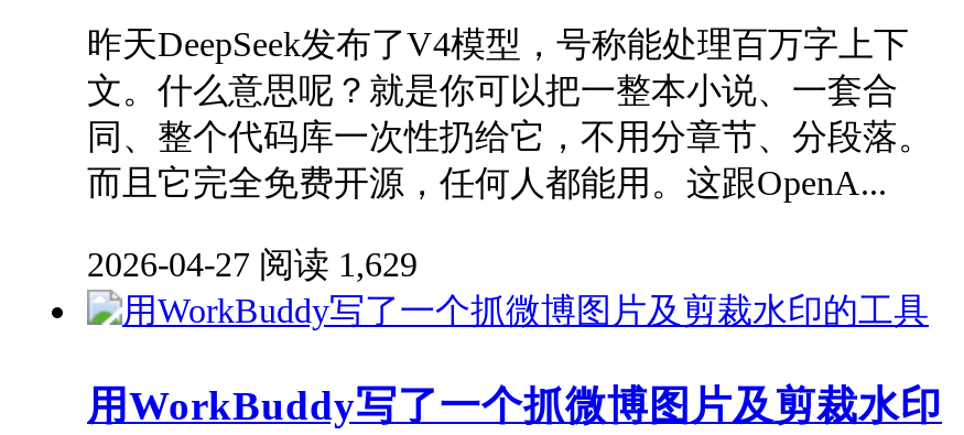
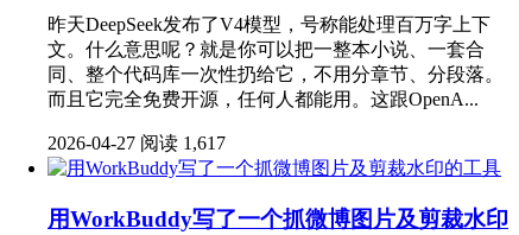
- 2026-04-27 阅读 1,629
+ 2026-04-27 阅读 1,617
